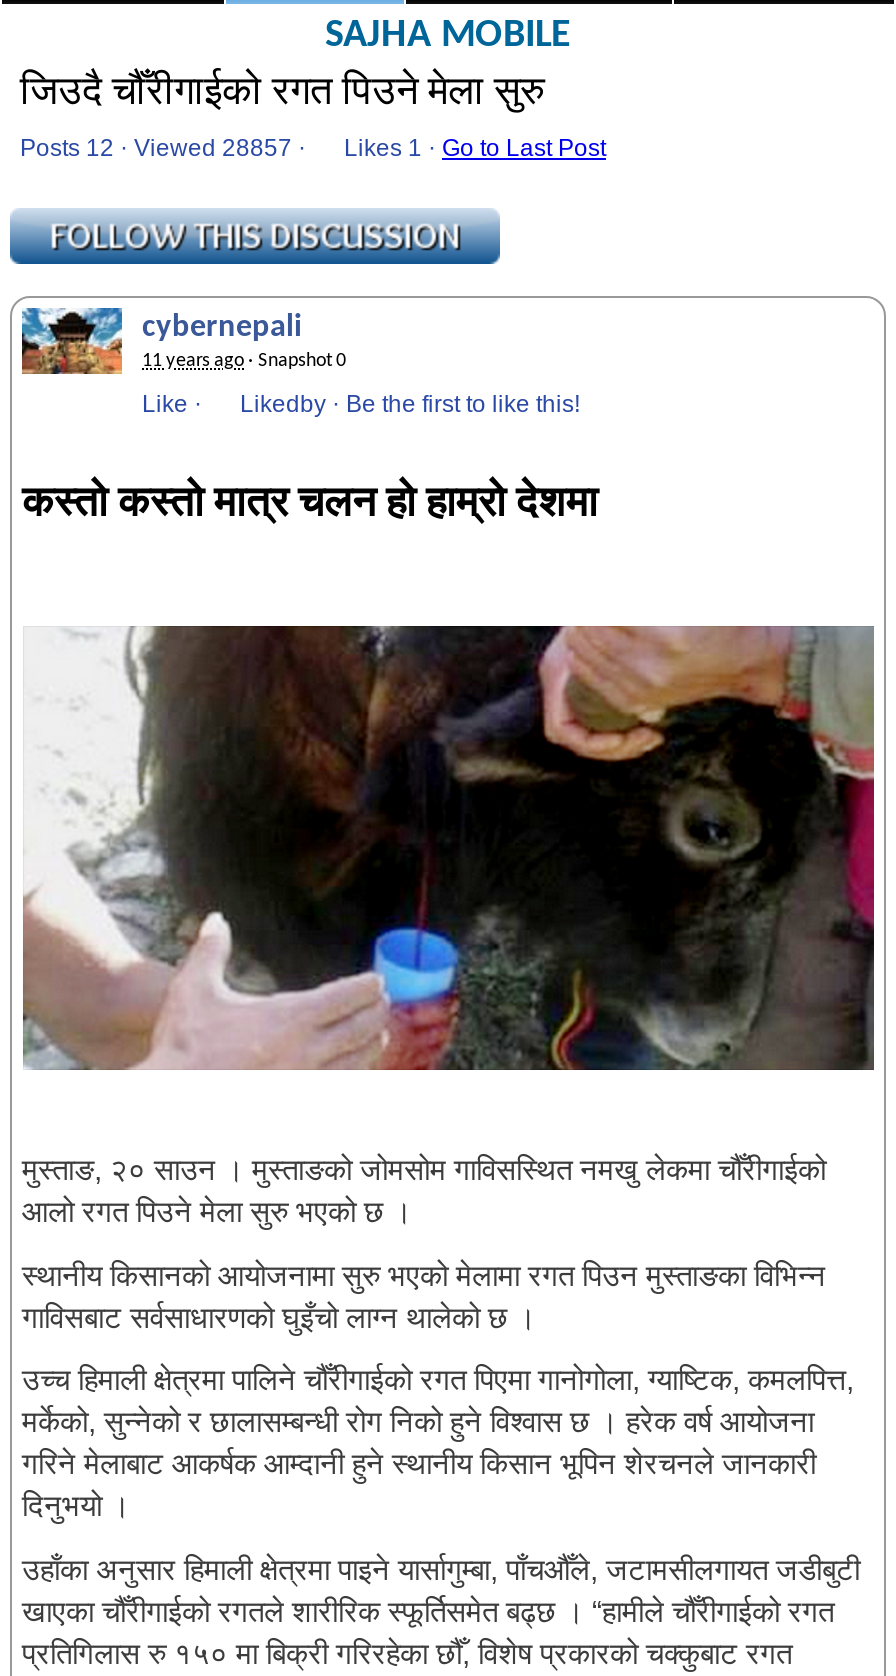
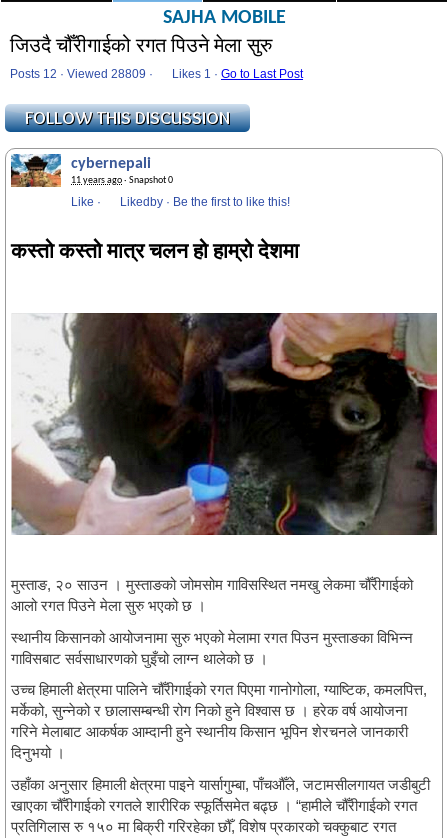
- Posts 12 · Viewed 28857 · Likes 1 · Go to Last Post
+ Posts 12 · Viewed 28809 · Likes 1 · Go to Last Post
